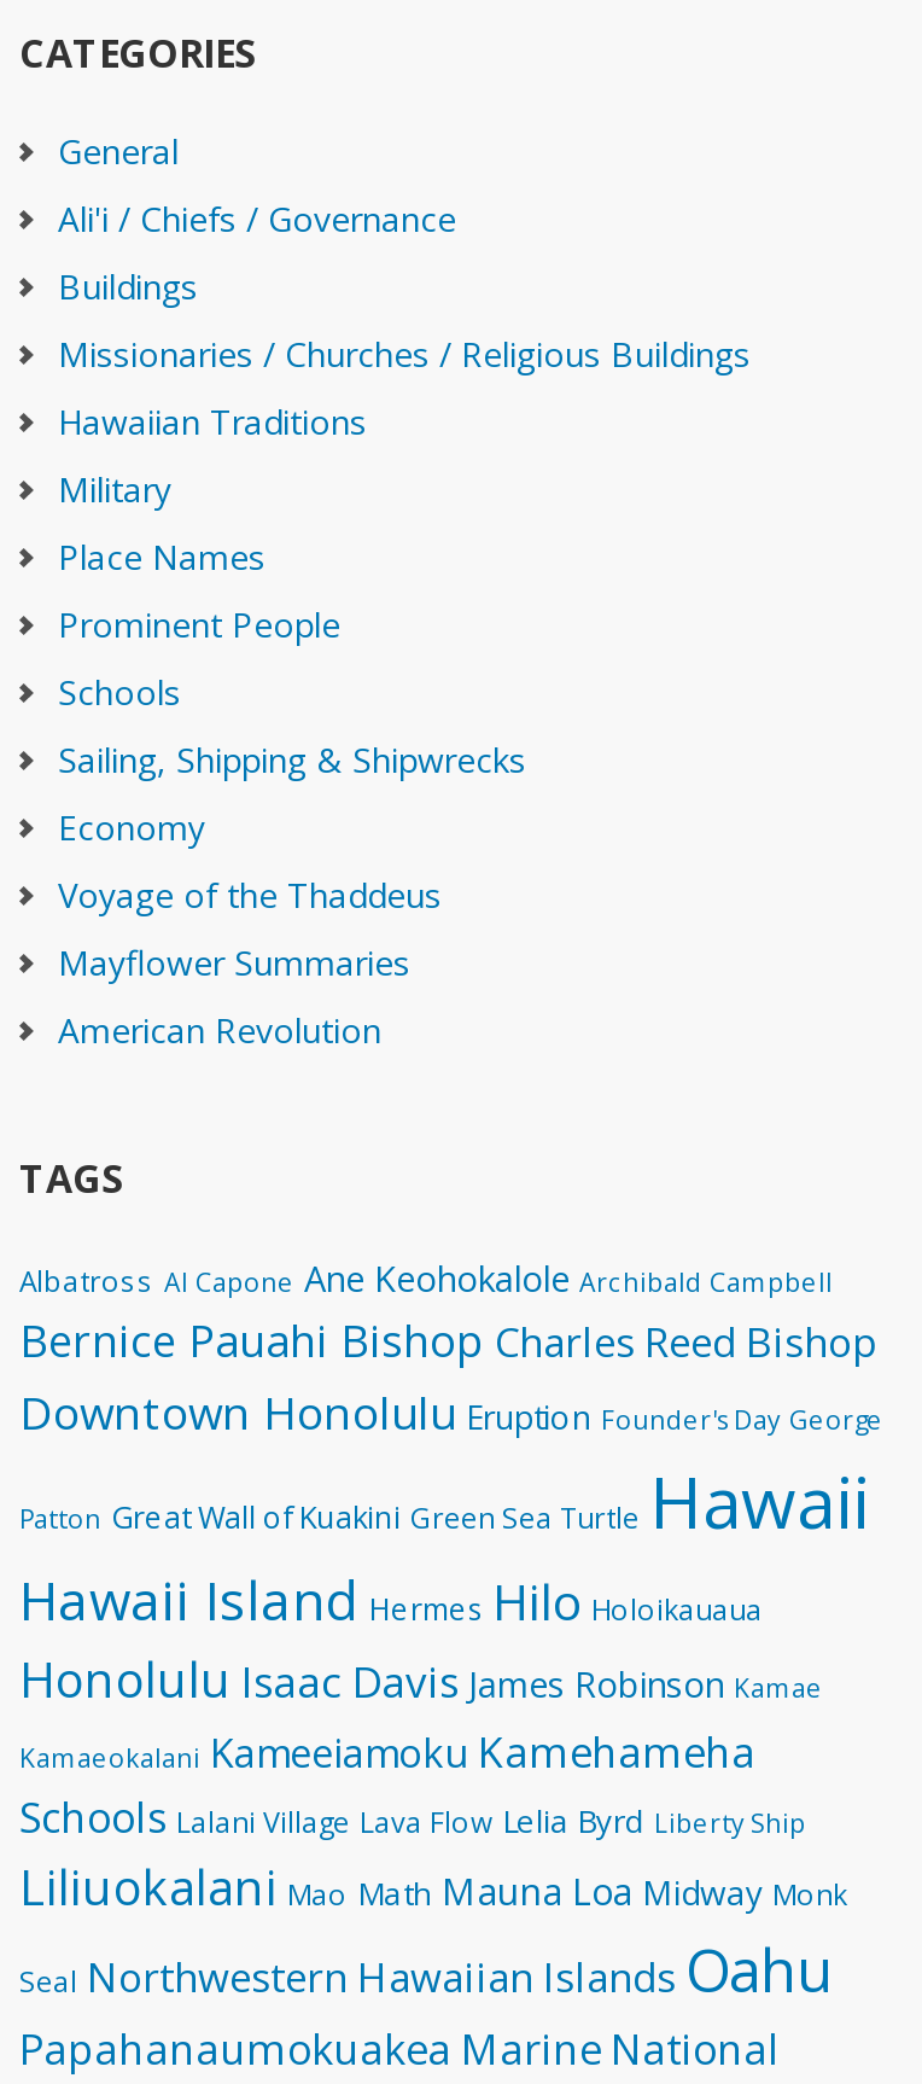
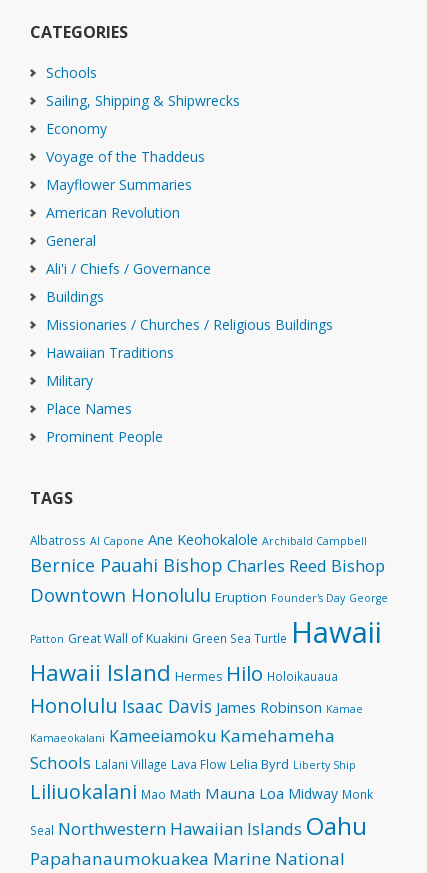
moved down: General | Ali'i / Chiefs / Governance | Buildings | Missionaries / Churches / Religious Buildings | Hawaiian Traditions | Military | Place Names | Prominent People

moved up: Schools | Sailing, Shipping & Shipwrecks | Economy | Voyage of the Thaddeus | Mayflower Summaries | American Revolution
